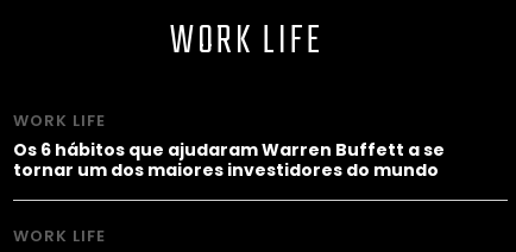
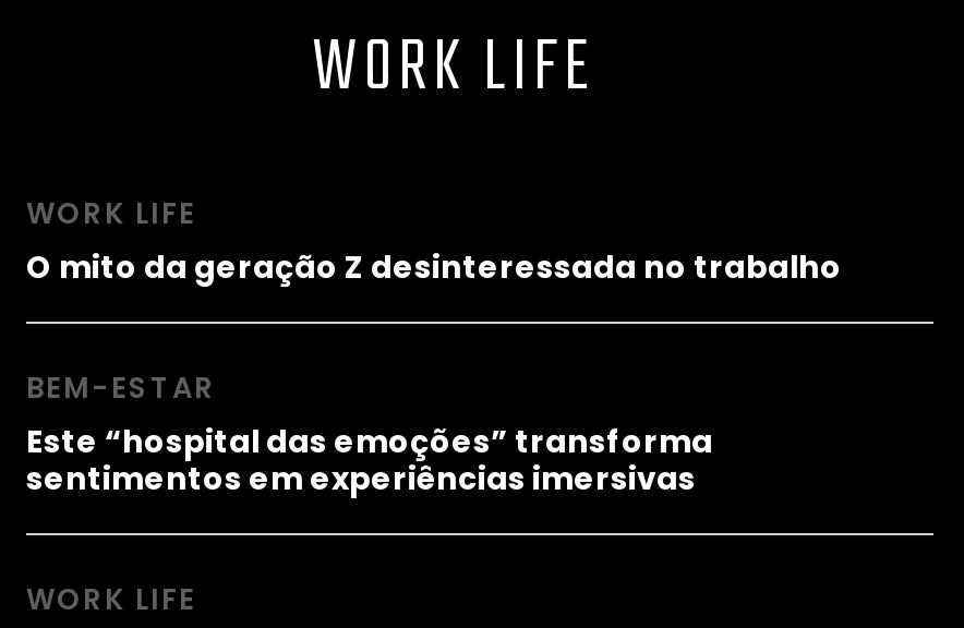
- Os 6 hábitos que ajudaram Warren Buffett a se
- tornar um dos maiores investidores do mundo
+ O mito da geração Z desinteressada no trabalho
+ BEM-ESTAR
+ Este “hospital das emoções” transforma
+ sentimentos em experiências imersivas
